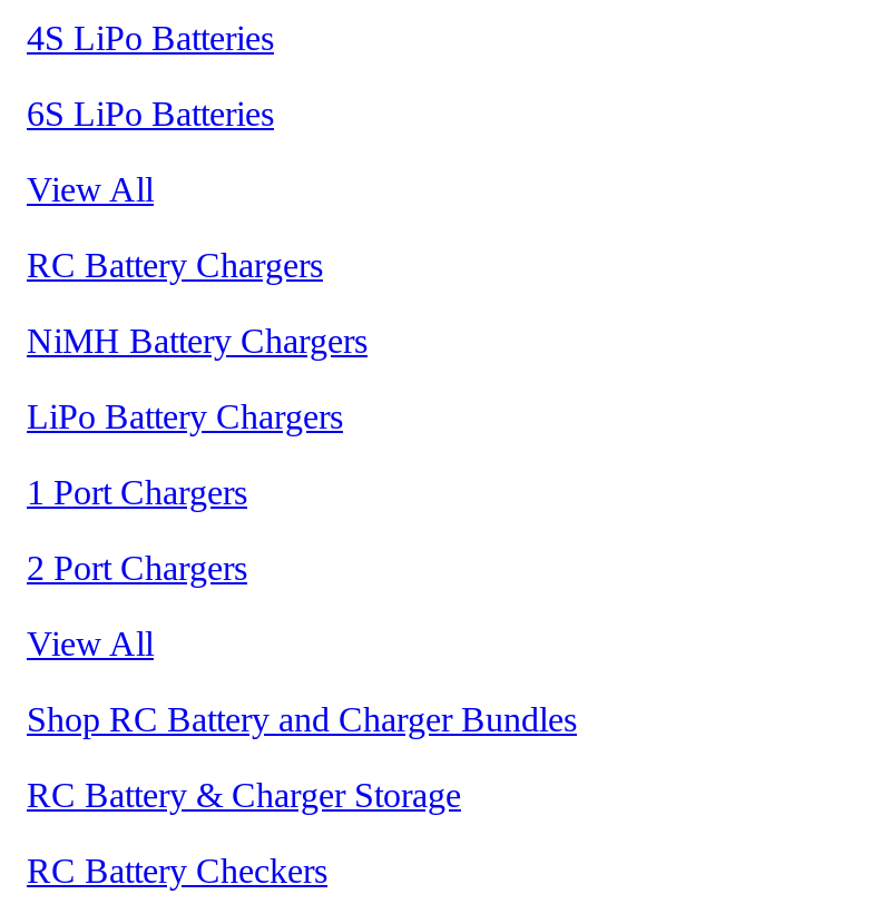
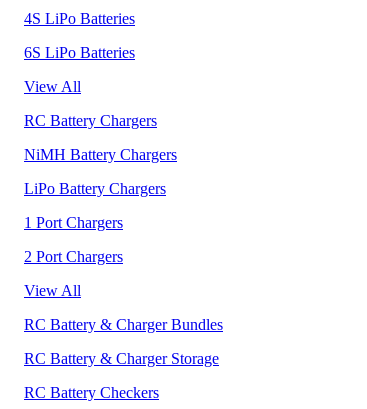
- Shop RC Battery and Charger Bundles
+ RC Battery & Charger Bundles
